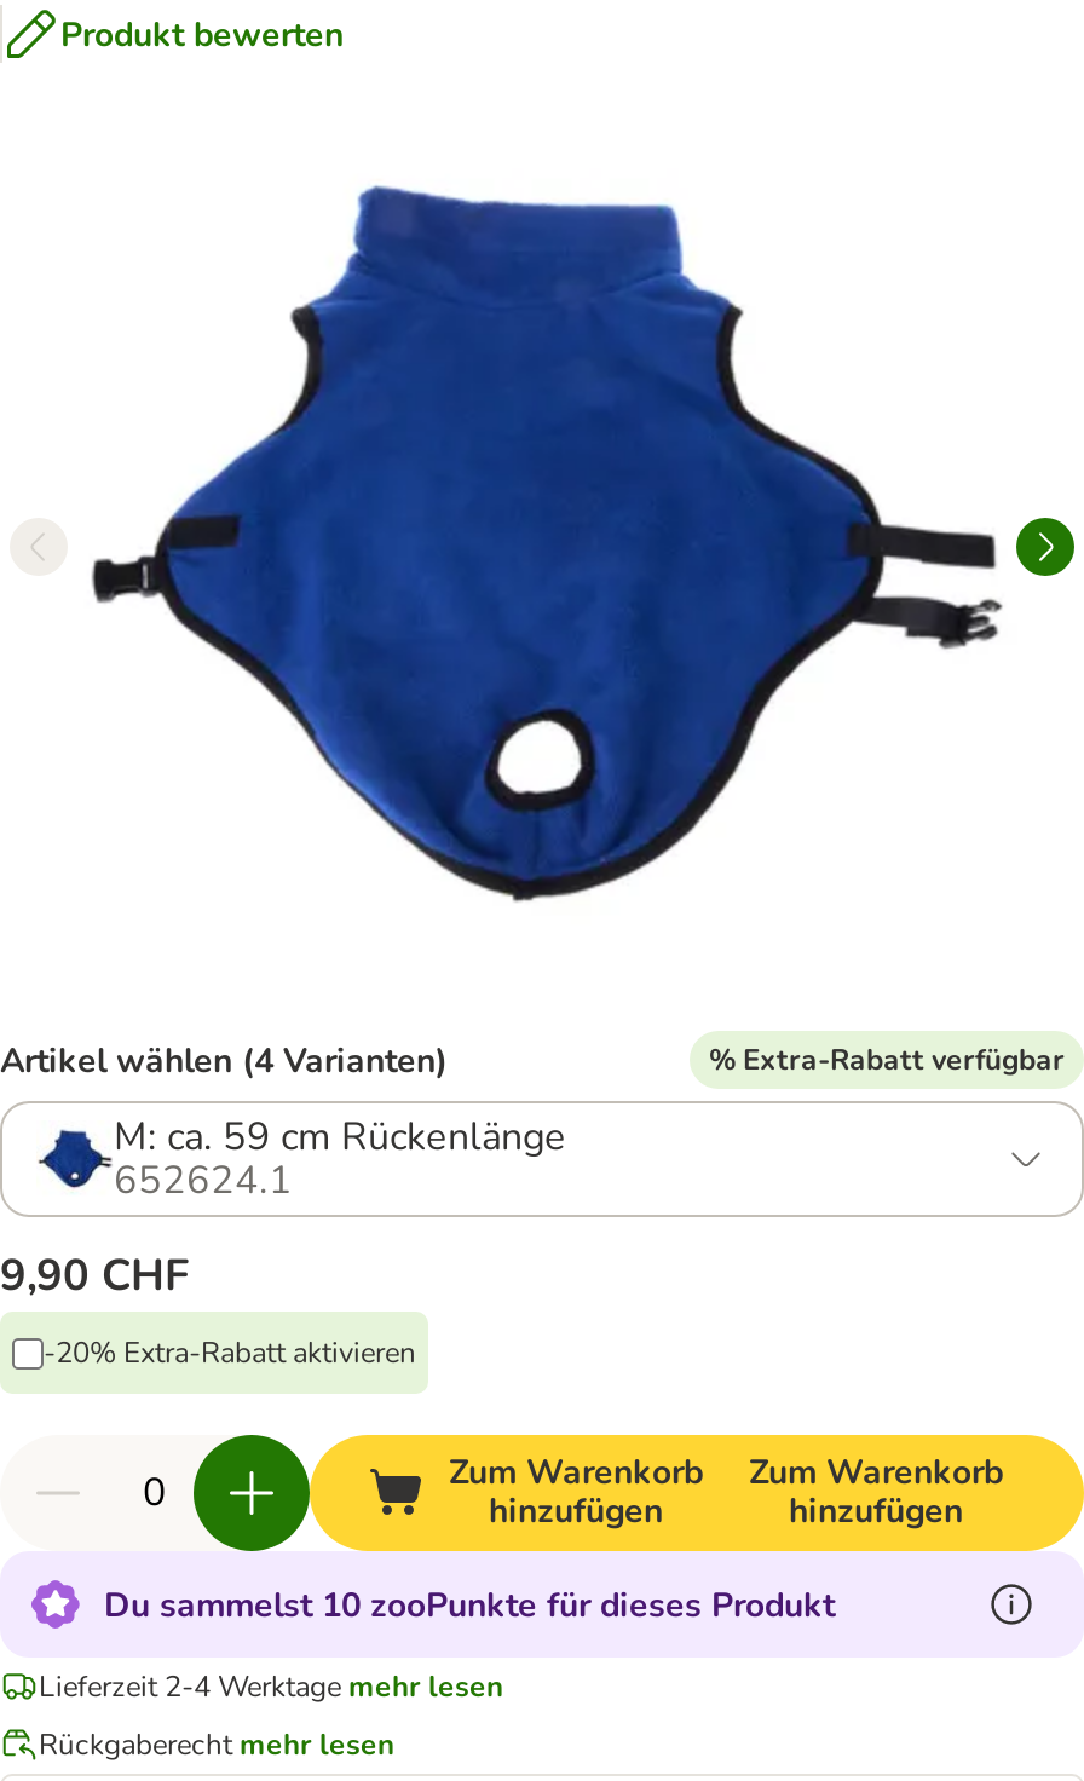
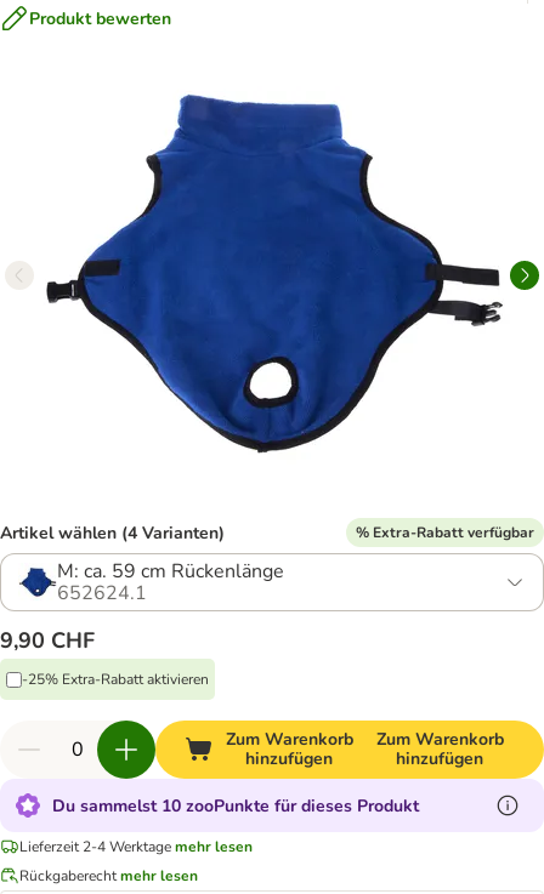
- -20% Extra-Rabatt aktivieren
+ -25% Extra-Rabatt aktivieren
